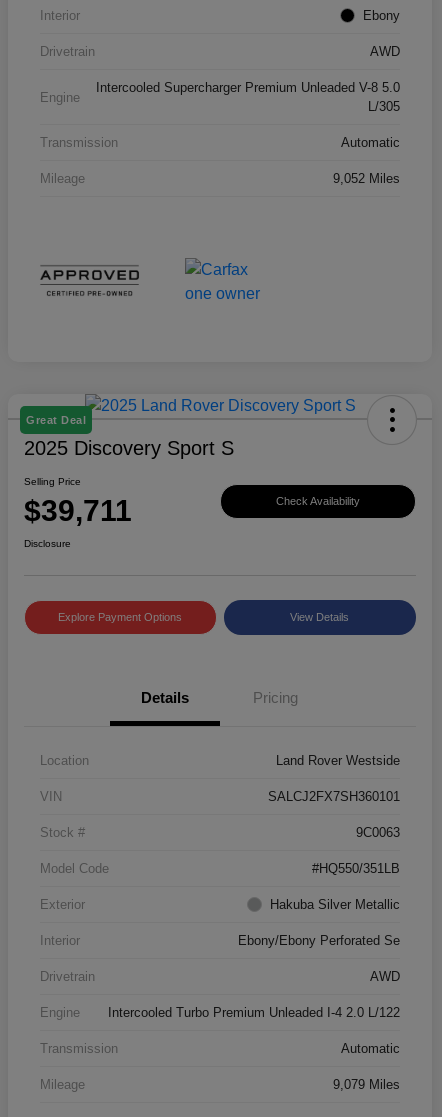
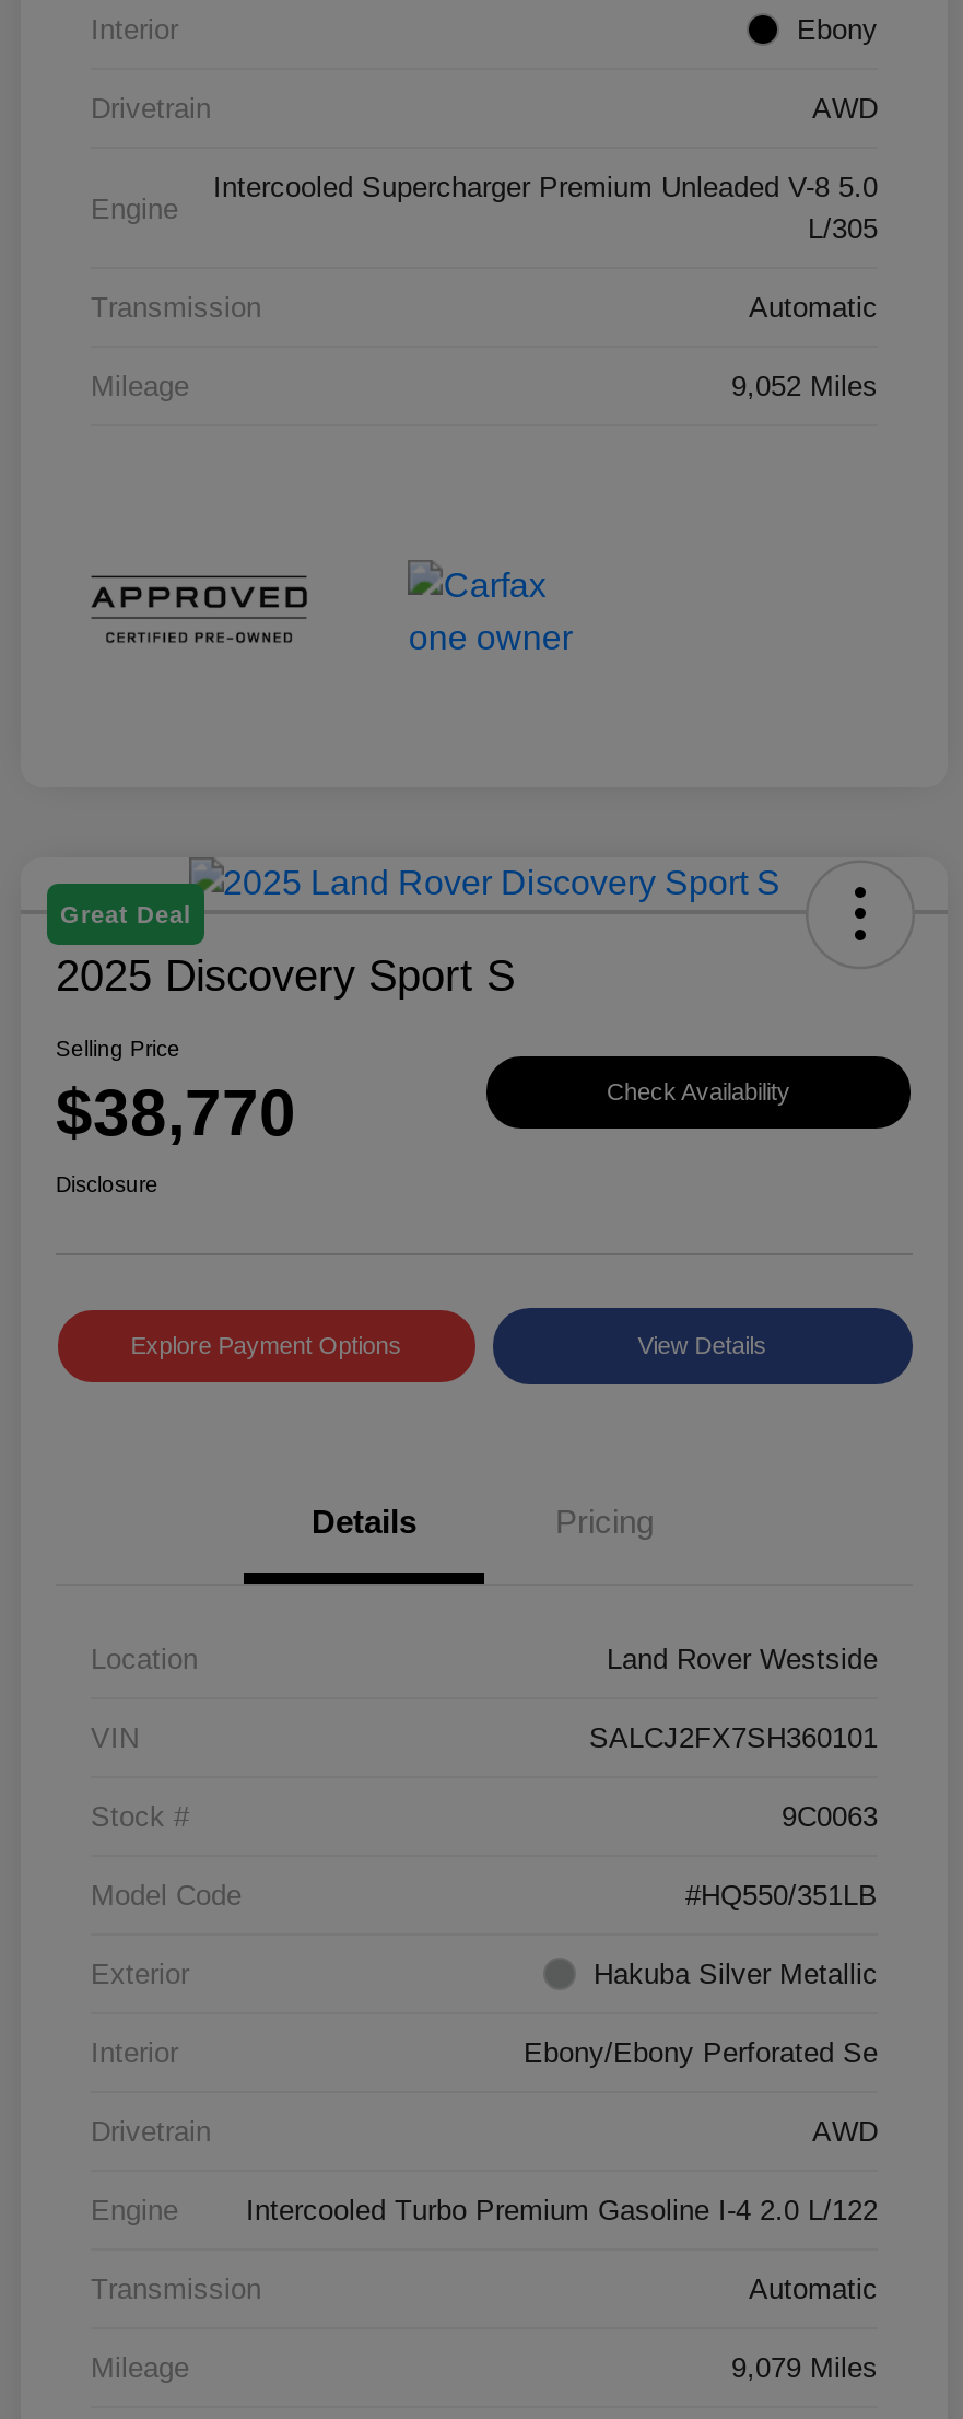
- $39,711
+ $38,770

- Intercooled Turbo Premium Unleaded I-4 2.0 L/122
+ Intercooled Turbo Premium Gasoline I-4 2.0 L/122
